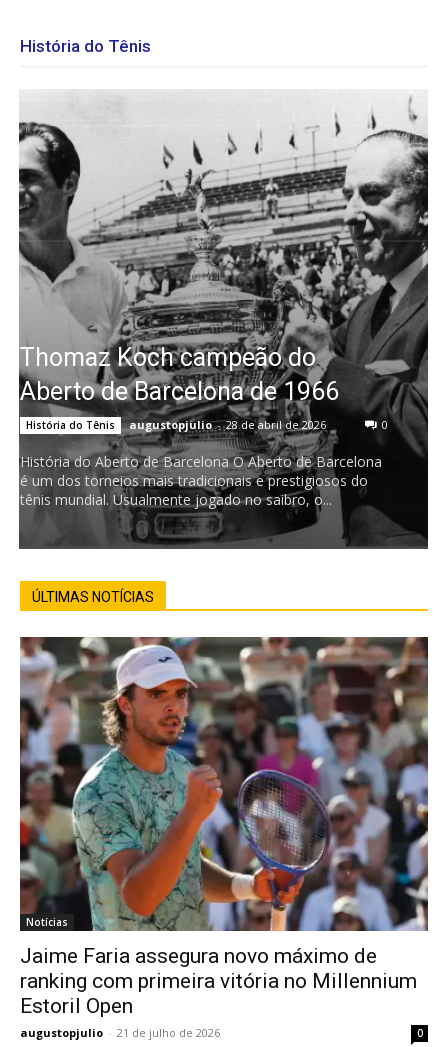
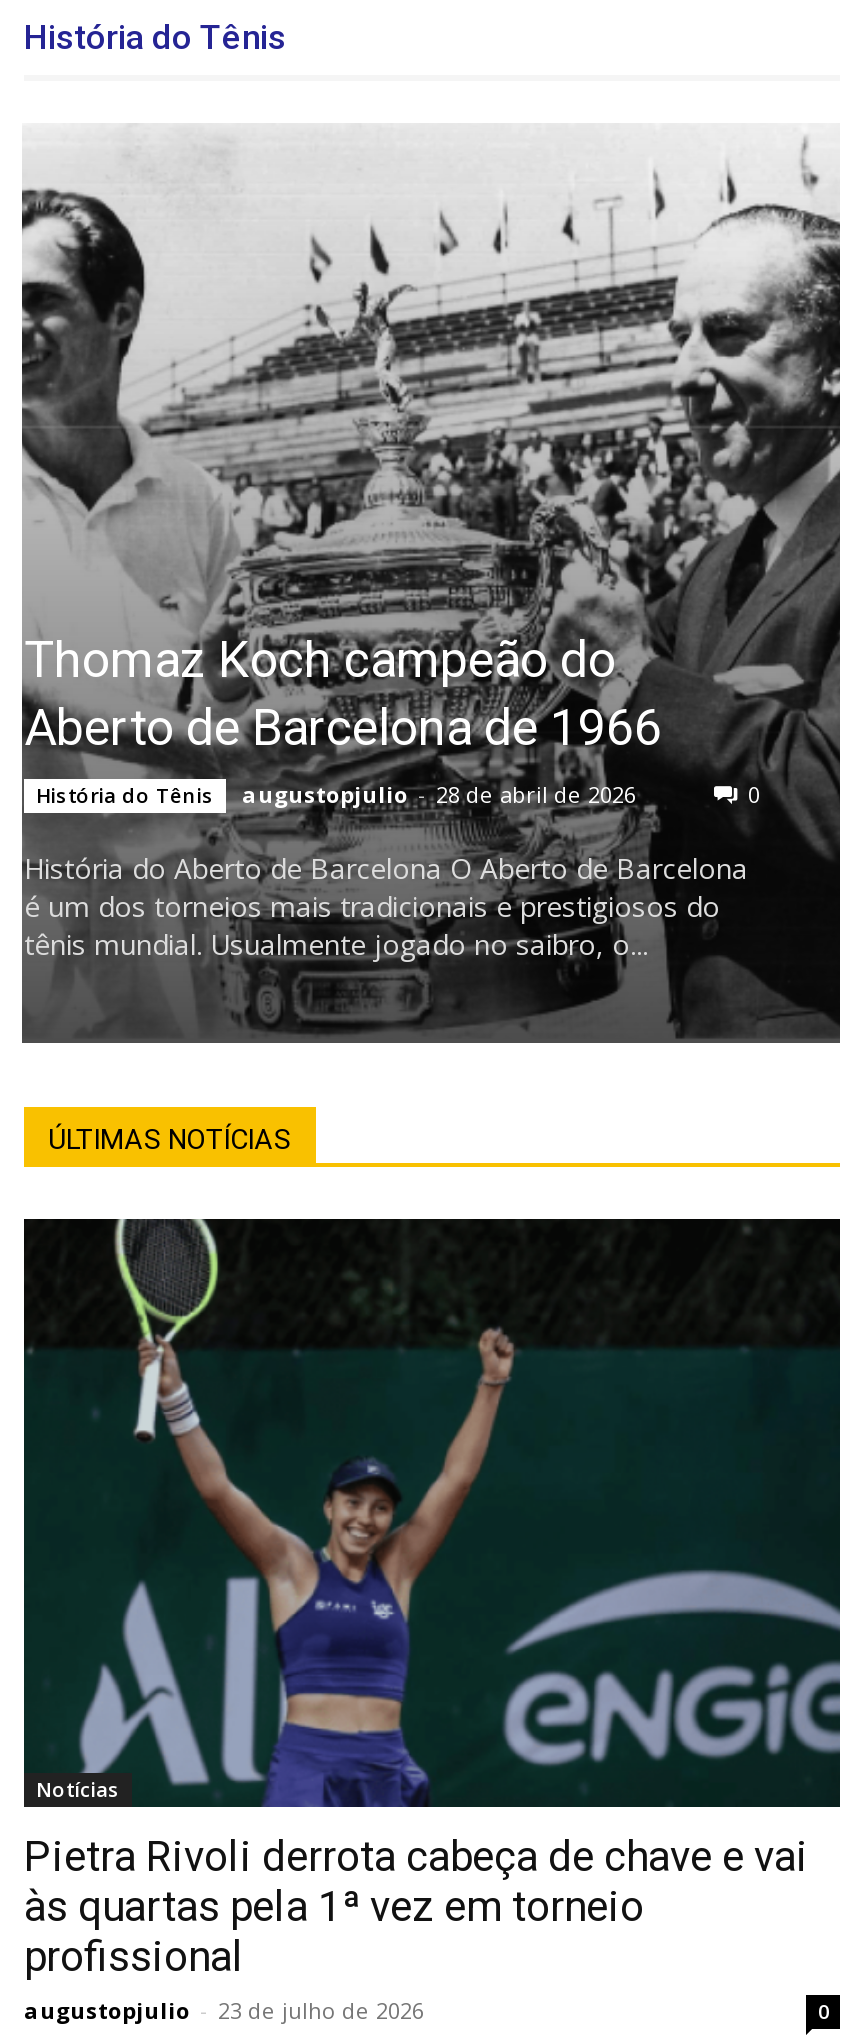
- [image]
- Jaime Faria assegura novo máximo de
- ranking com primeira vitória no Millennium
- Estoril Open
- augustopjulio - 21 de julho de 2026
+ [image]
+ Pietra Rivoli derrota cabeça de chave e vai
+ às quartas pela 1ª vez em torneio
+ profissional
+ augustopjulio - 23 de julho de 2026
